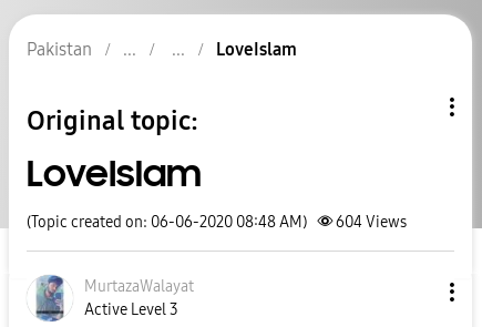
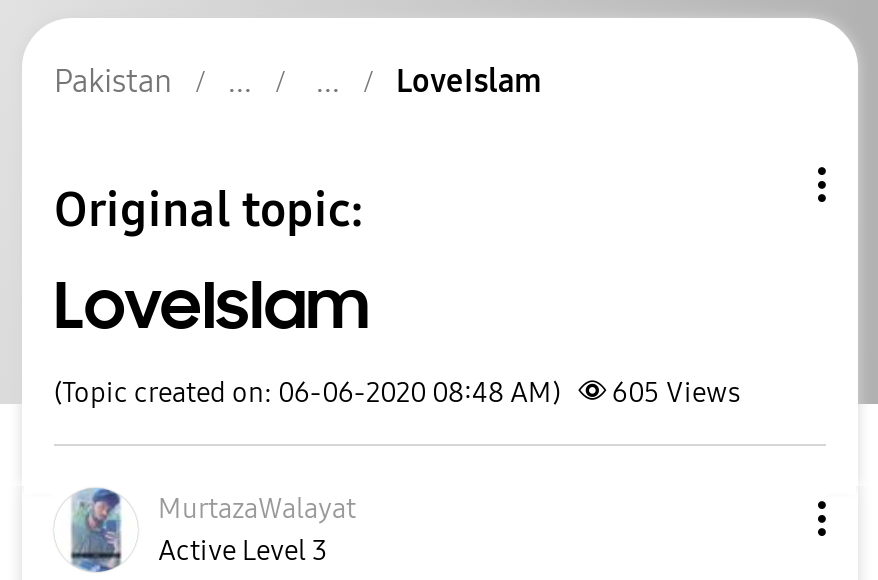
- (Topic created on: 06-06-2020 08:48 AM) 604 Views
+ (Topic created on: 06-06-2020 08:48 AM) 605 Views
